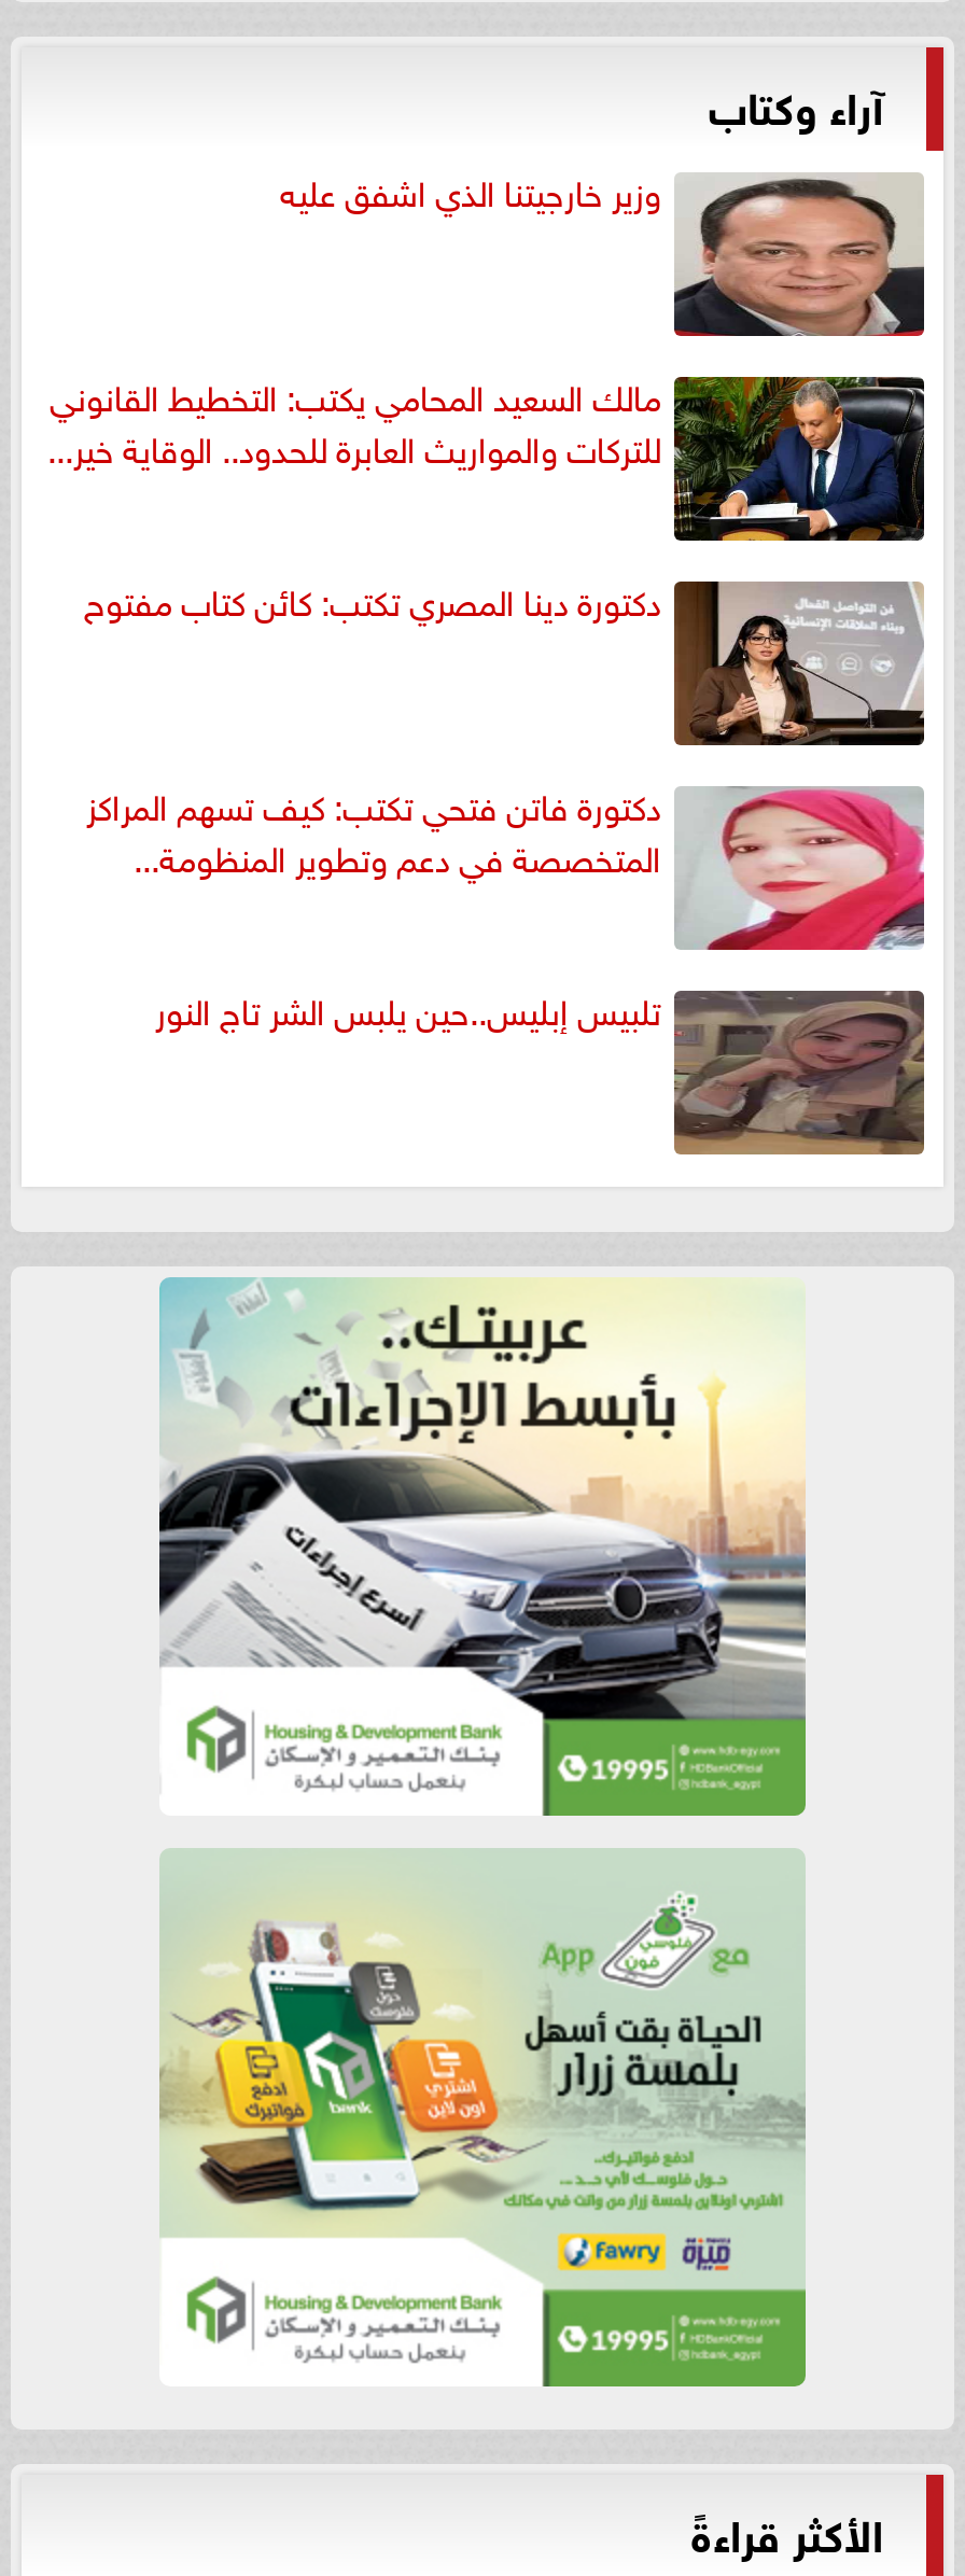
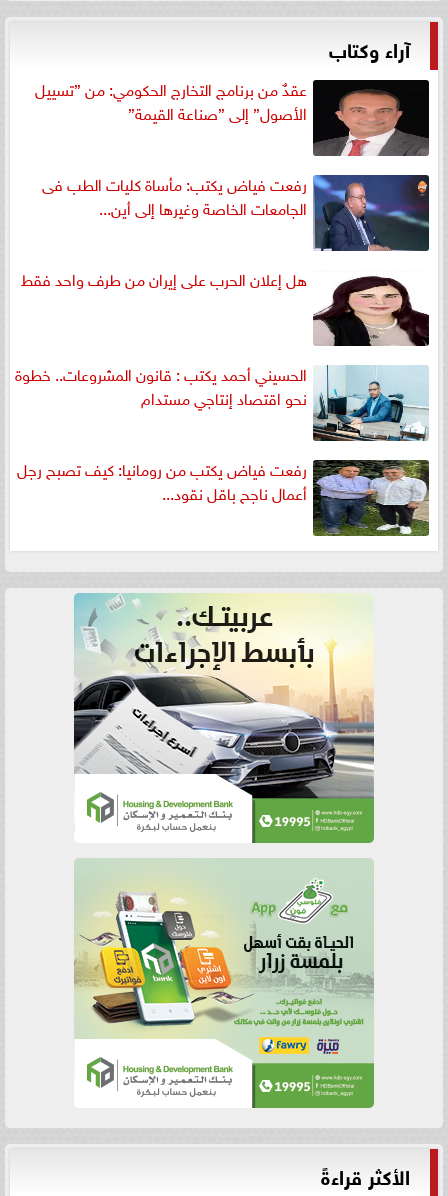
- [image]
- وزير خارجيتنا الذي اشفق عليه
+ [image]
+ عقدٌ من برنامج التخارج الحكومي: من ”تسييل
+ الأصول” إلى ”صناعة القيمة”

- [image]
- مالك السعيد المحامي يكتب: التخطيط القانوني
- للتركات والمواريث العابرة للحدود.. الوقاية خير...
+ [image]
+ رفعت فياض يكتب: مأساة كليات الطب فى
+ الجامعات الخاصة وغيرها إلى أين...

- [image]
- دكتورة دينا المصري تكتب: كائن كتاب مفتوح
+ [image]
+ هل إعلان الحرب على إيران من طرف واحد فقط

- [image]
- دكتورة فاتن فتحي تكتب: كيف تسهم المراكز
- المتخصصة في دعم وتطوير المنظومة...
+ [image]
+ الحسيني أحمد يكتب : قانون المشروعات.. خطوة
+ نحو اقتصاد إنتاجي مستدام

- [image]
- تلبيس إبليس..حين يلبس الشر تاج النور
+ [image]
+ رفعت فياض يكتب من رومانيا: كيف تصبح رجل
+ أعمال ناجح باقل نقود...
